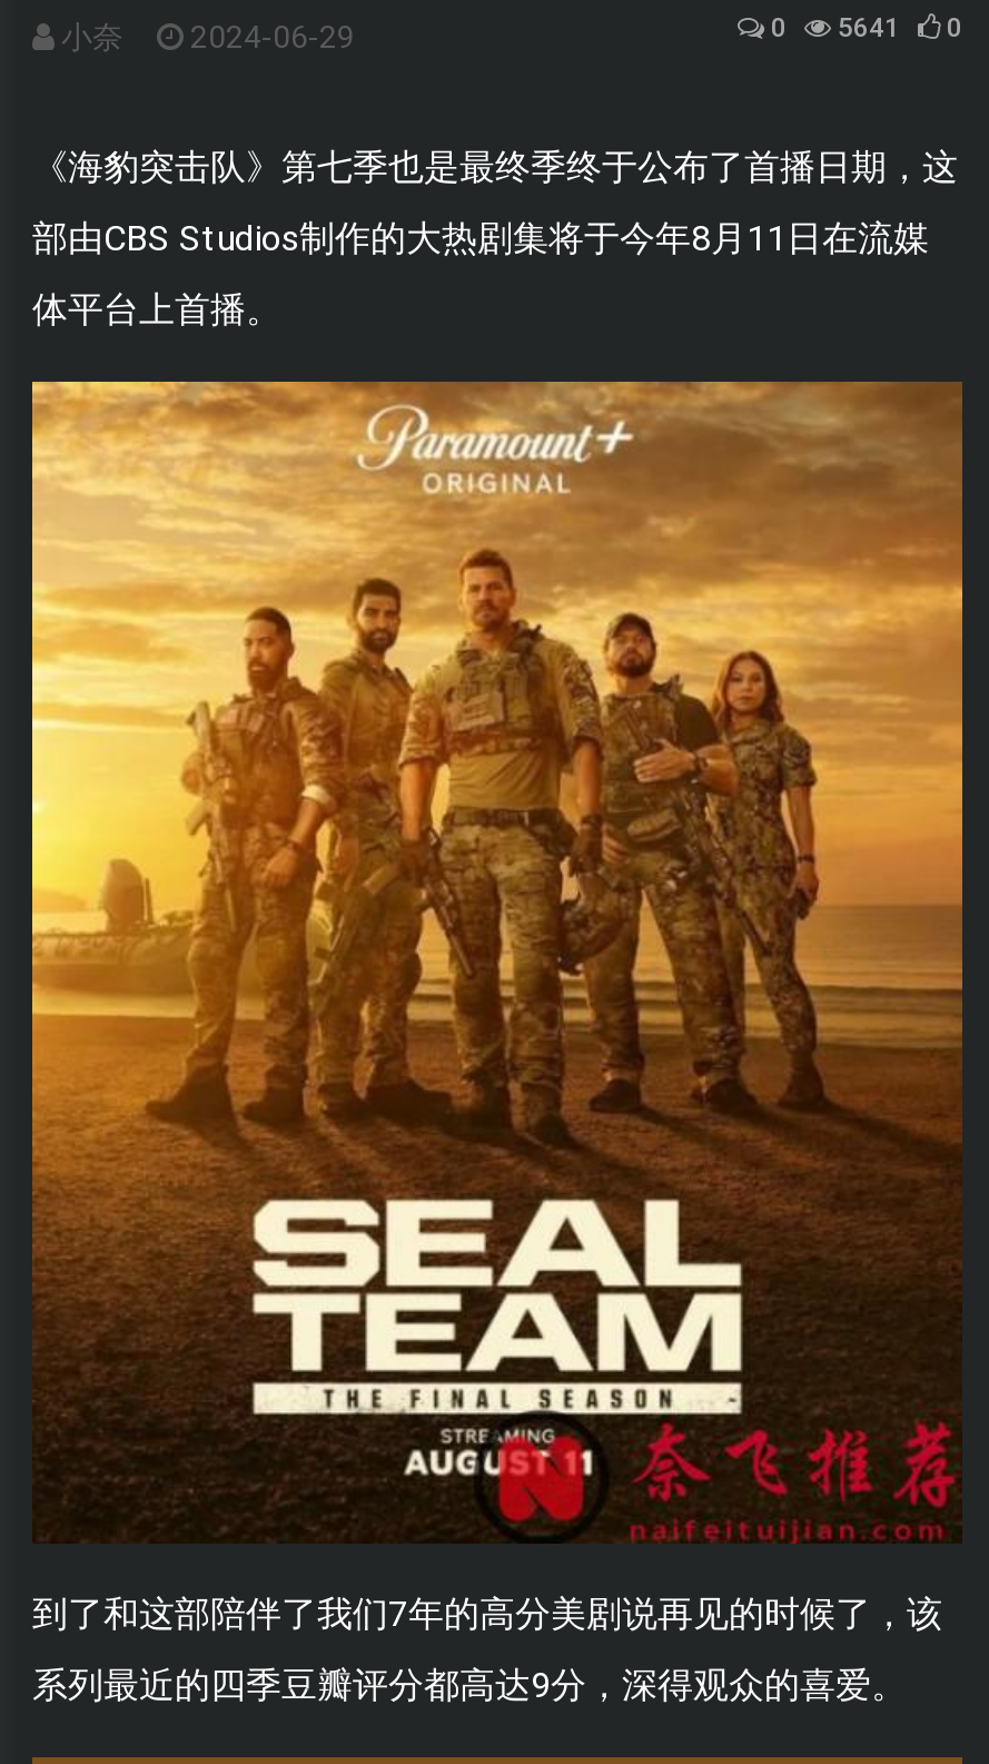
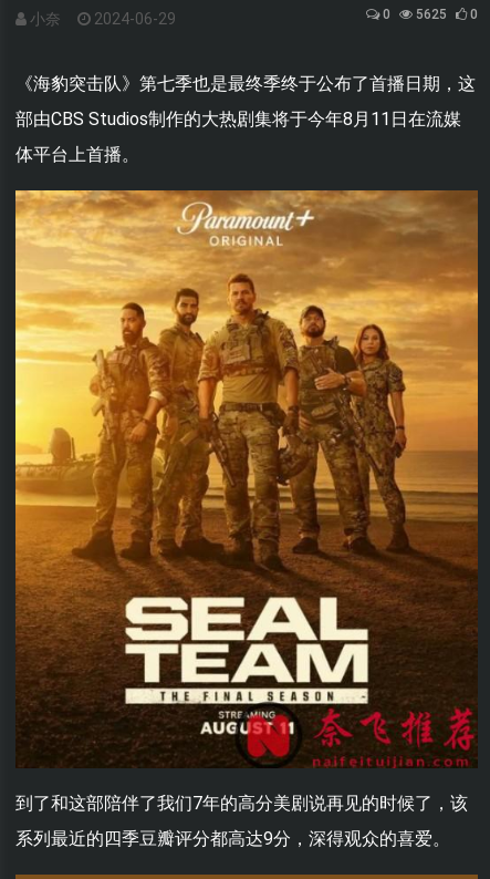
- 0 5641 0
+ 0 5625 0
